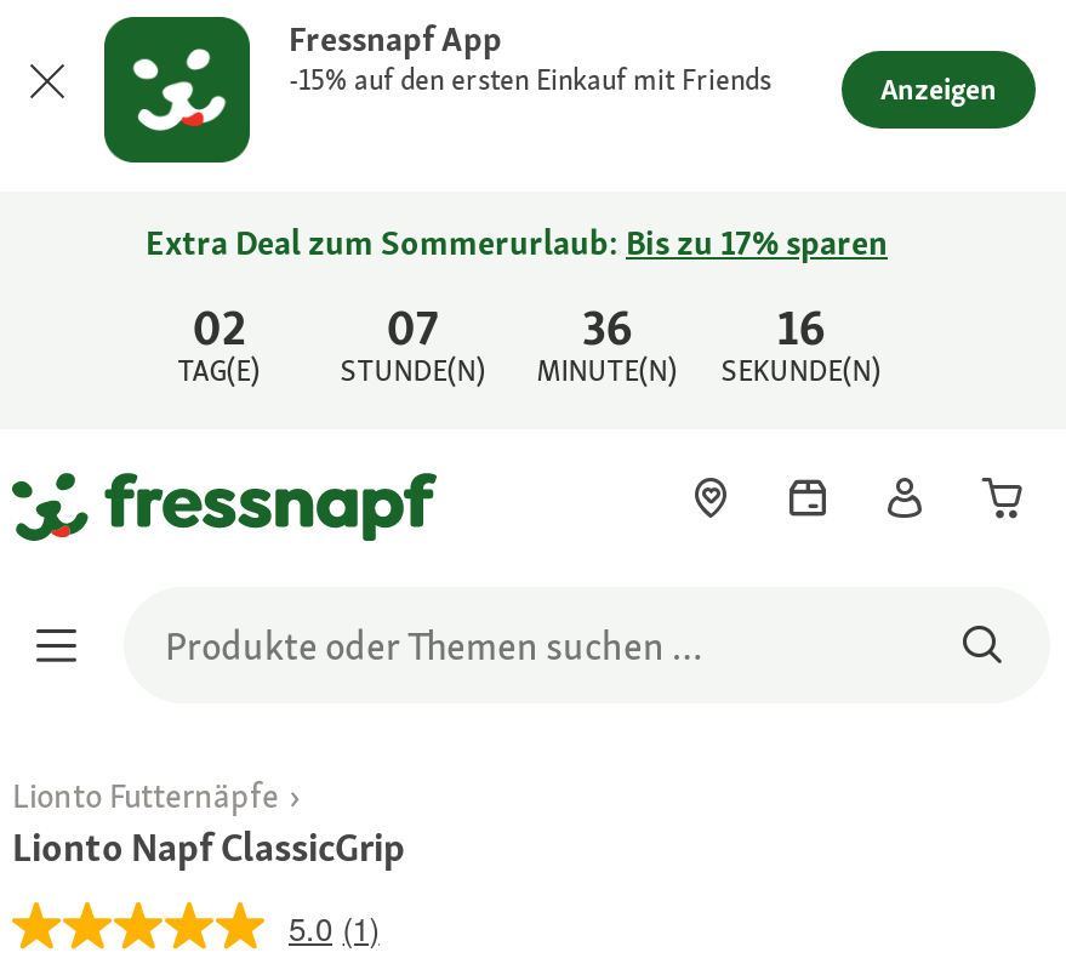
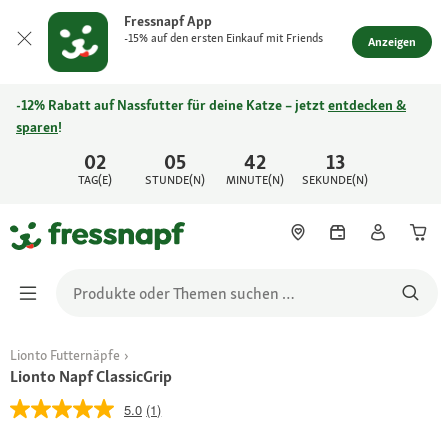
- Extra Deal zum Sommerurlaub: Bis zu 17% sparen
+ -12% Rabatt auf Nassfutter für deine Katze – jetzt entdecken &
+ sparen!

- 07
+ 05

- 36
+ 42

- 16
+ 13
